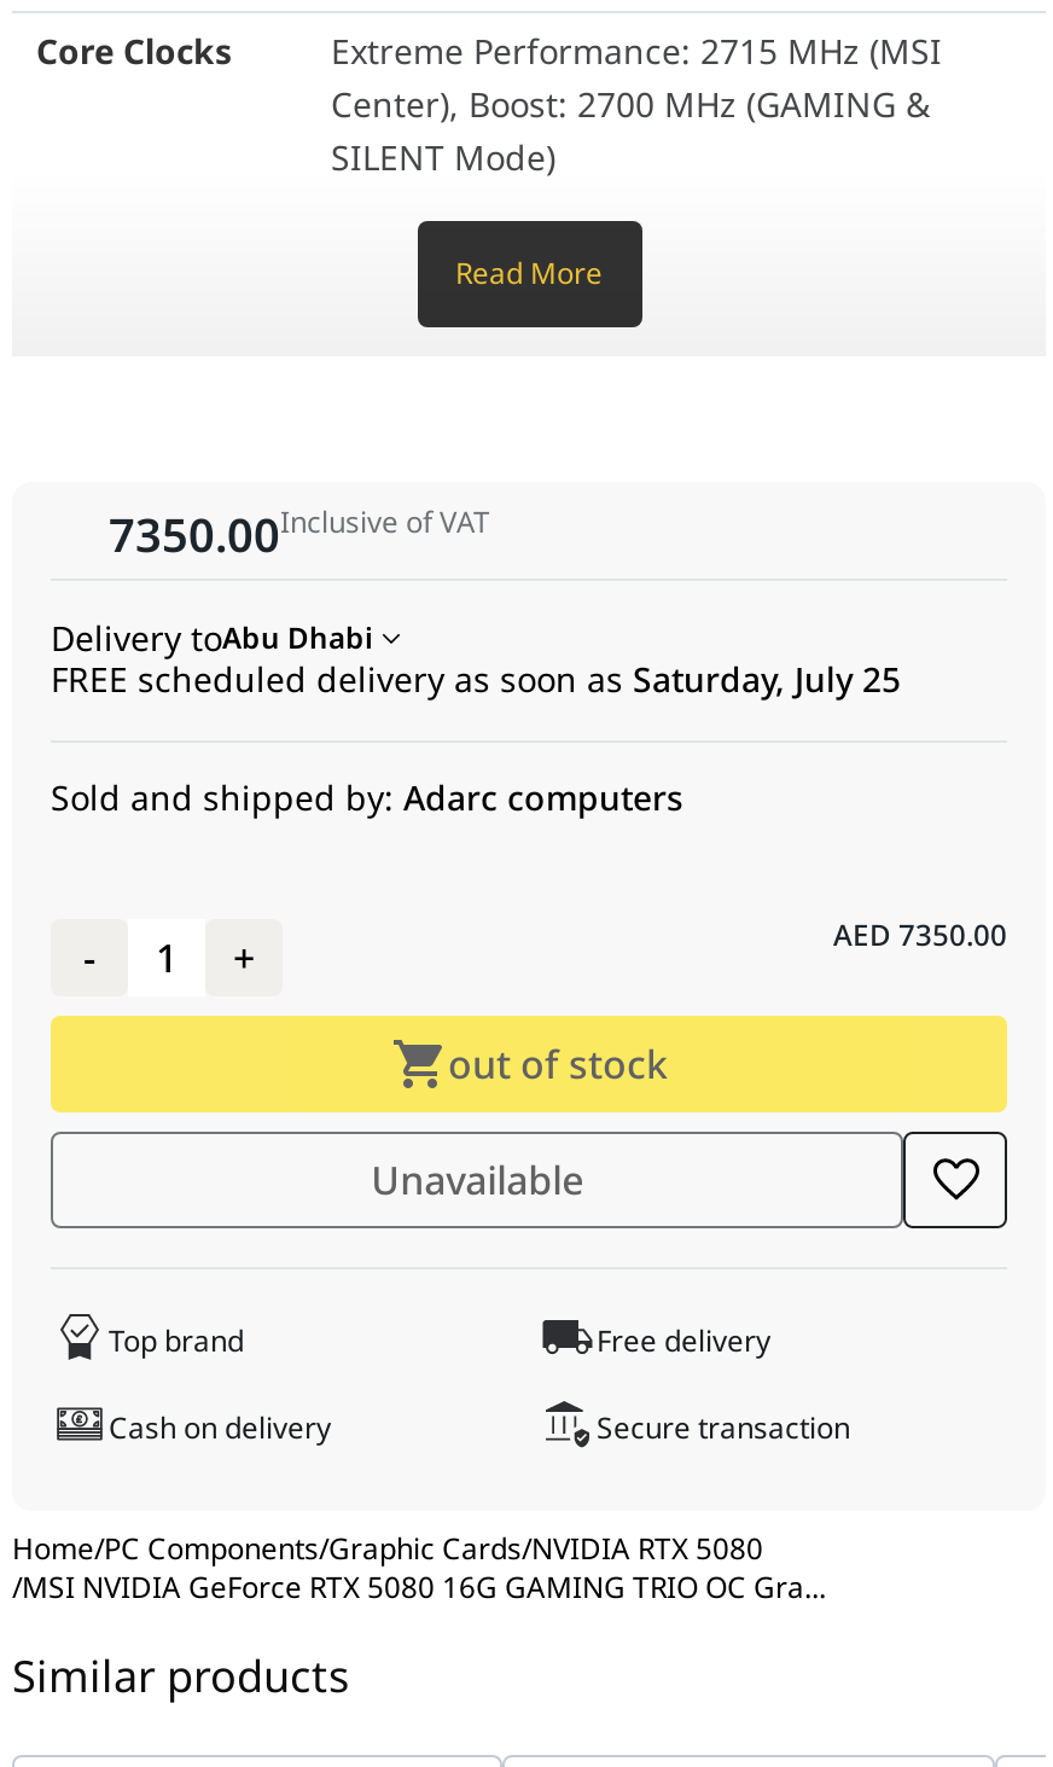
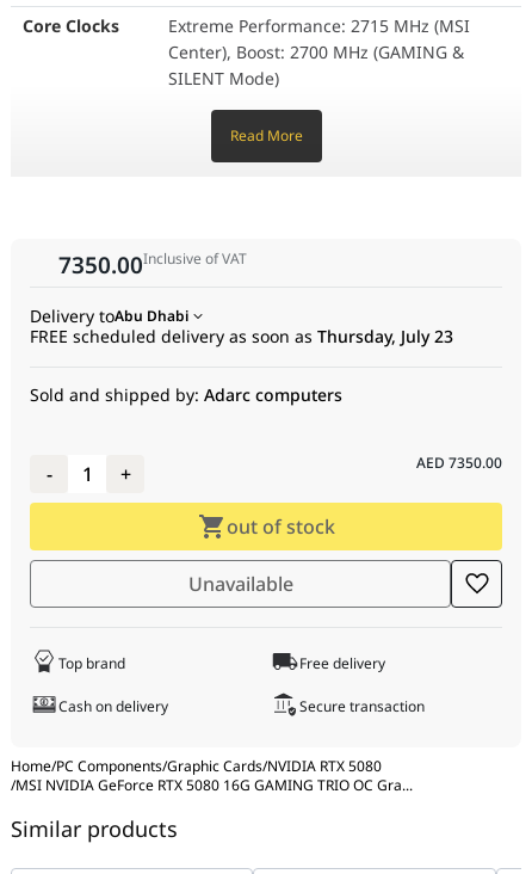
- FREE scheduled delivery as soon as Saturday, July 25
+ FREE scheduled delivery as soon as Thursday, July 23
